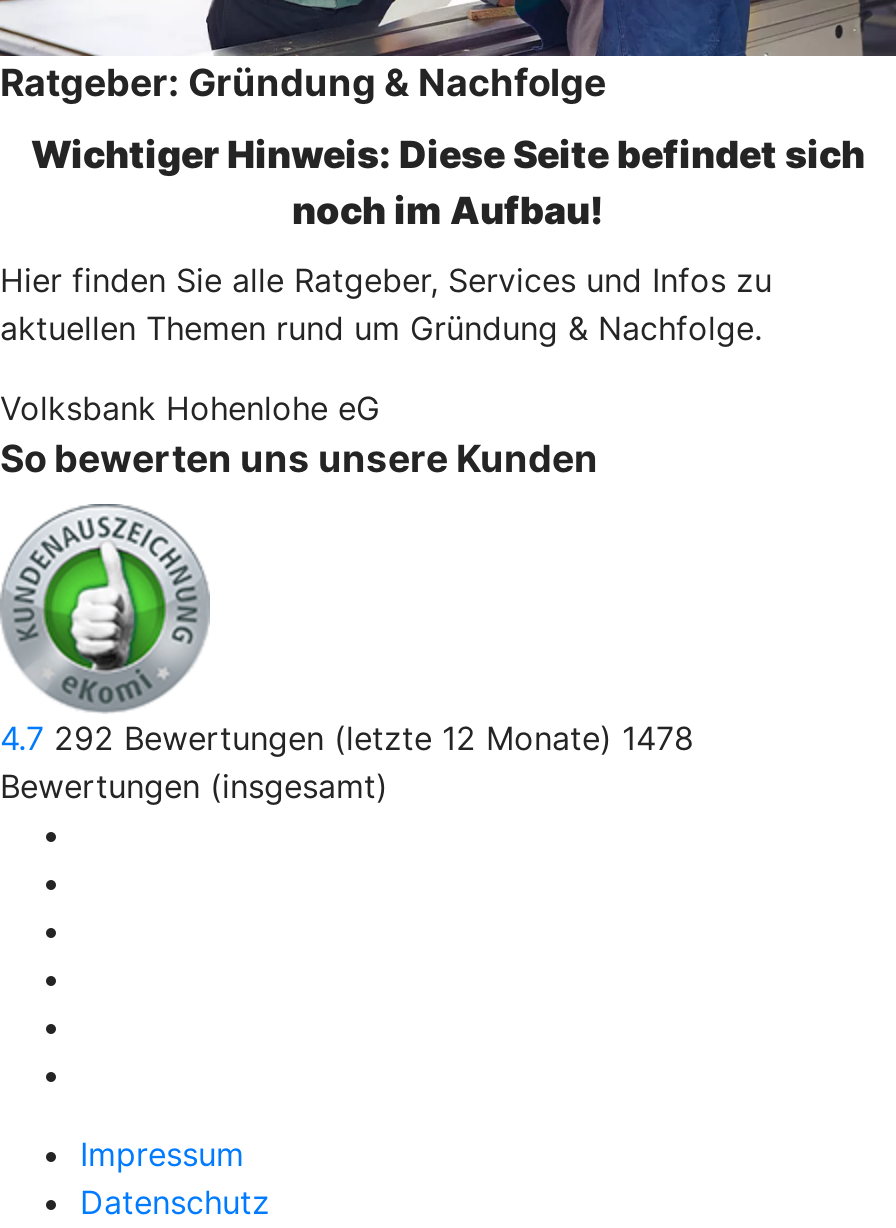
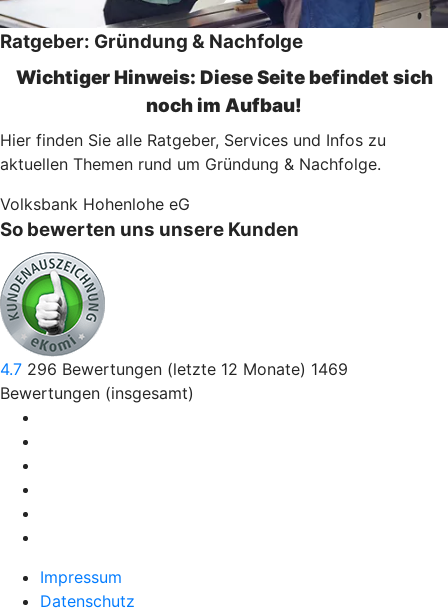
- 4.7 292 Bewertungen (letzte 12 Monate) 1478
+ 4.7 296 Bewertungen (letzte 12 Monate) 1469
